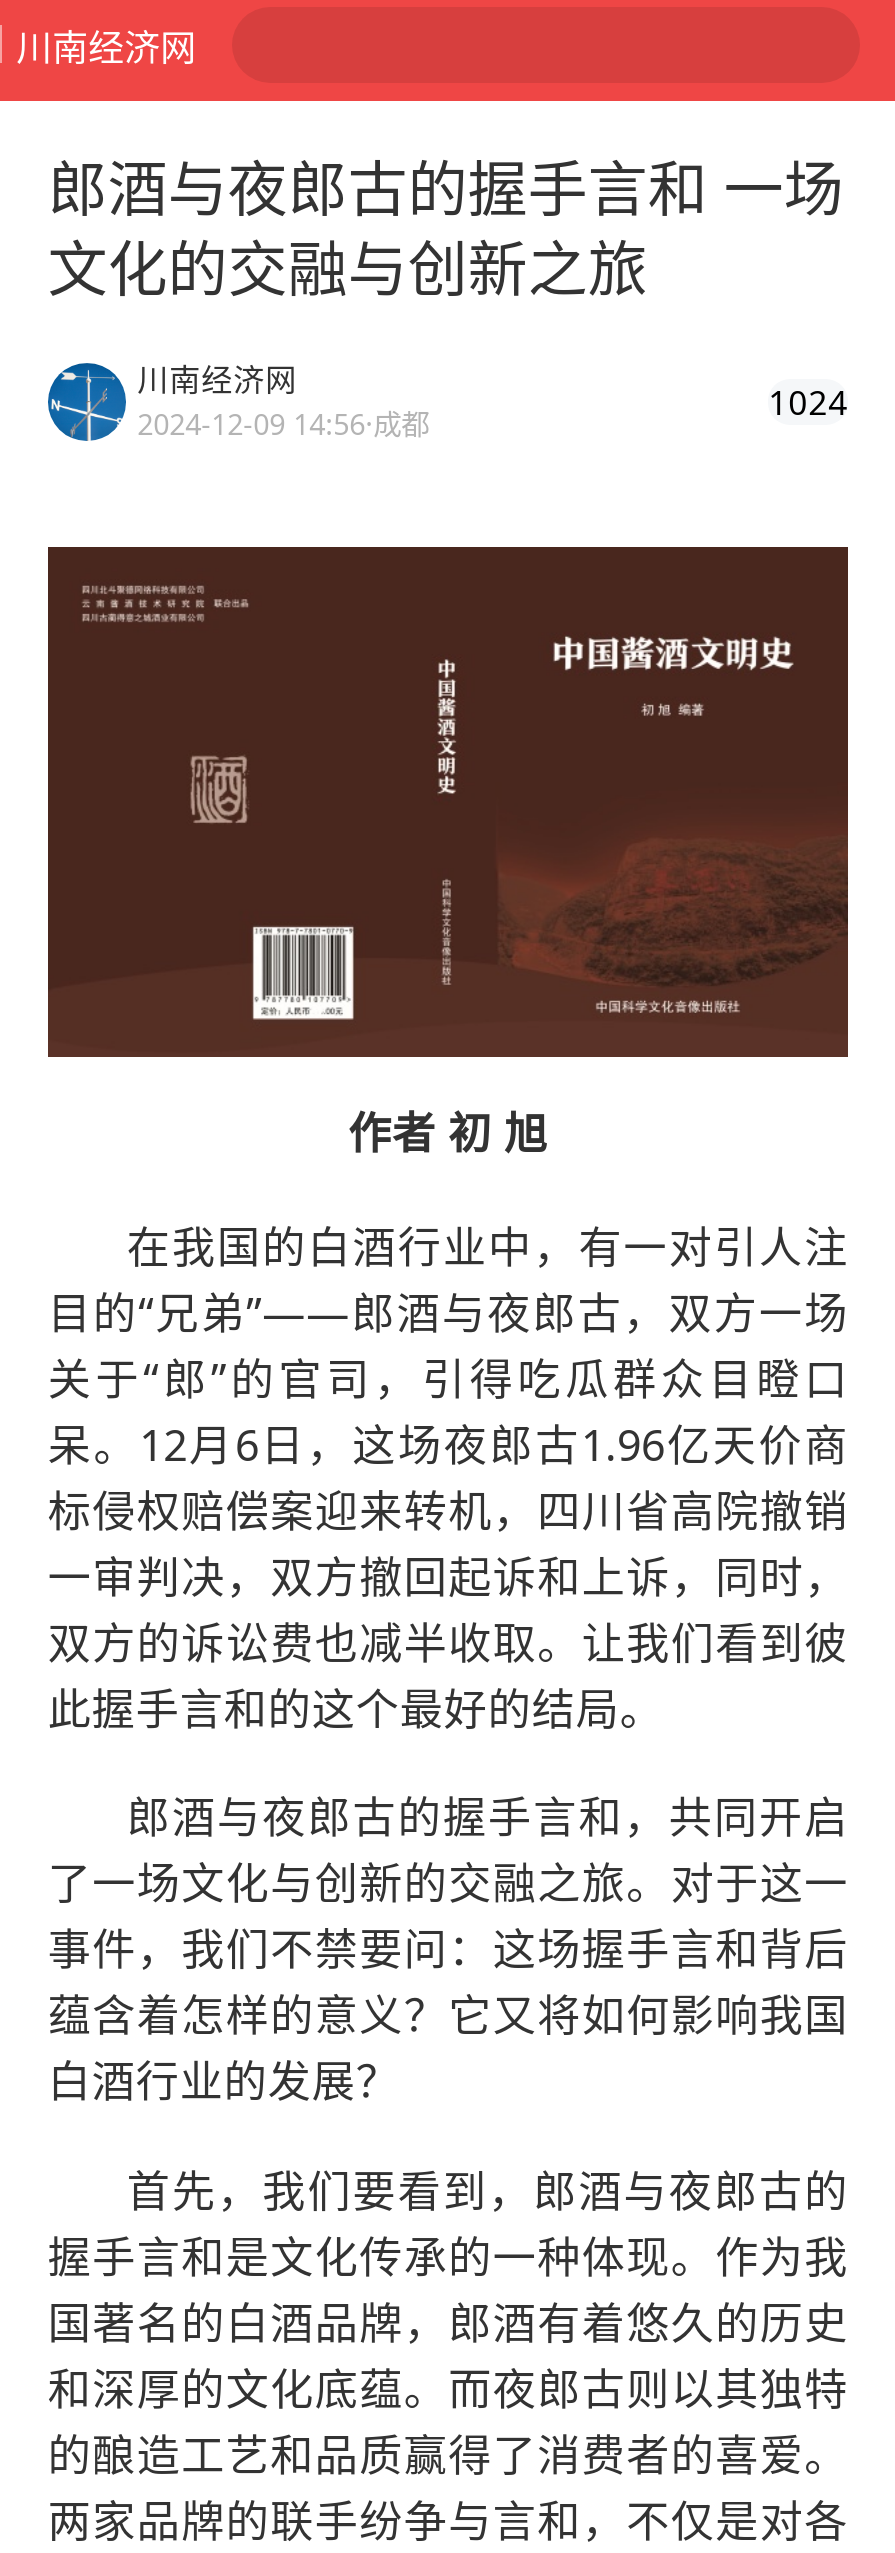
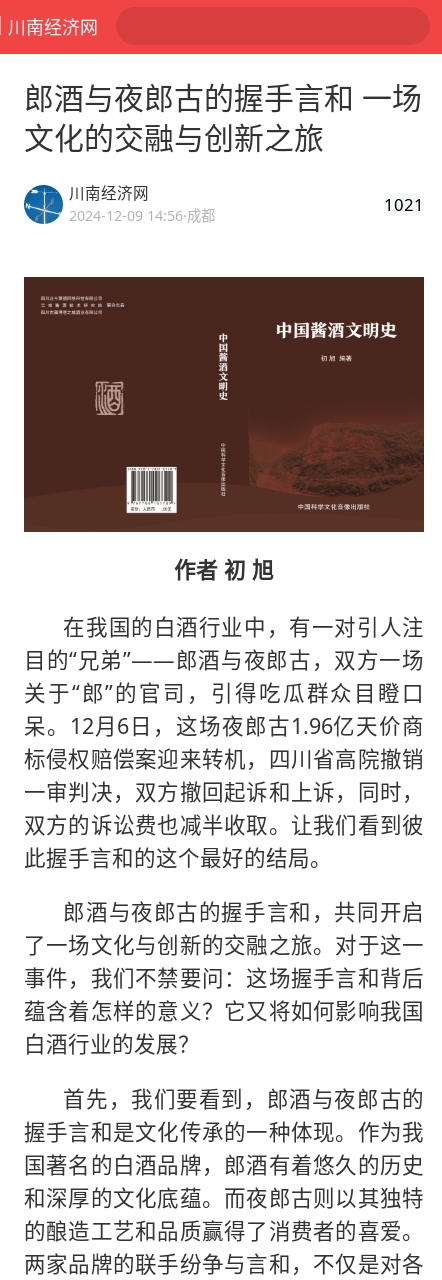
- 1024
+ 1021
